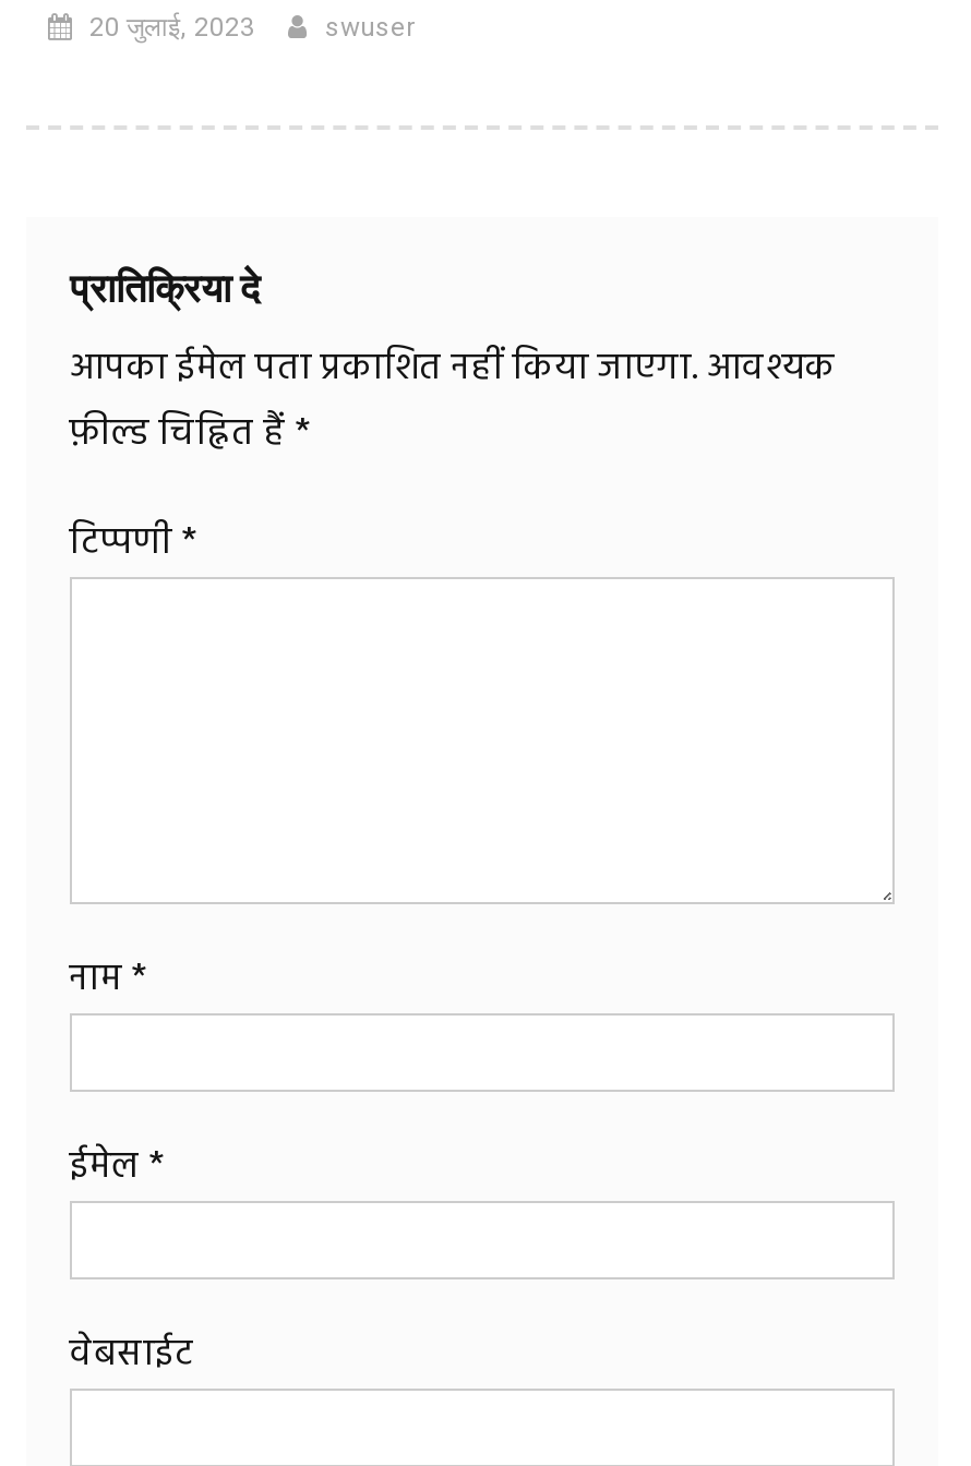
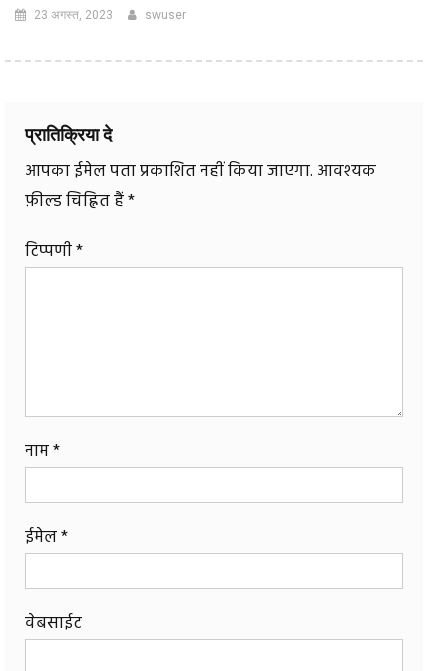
- 20 जुलाई, 2023
+ 23 अगस्त, 2023
